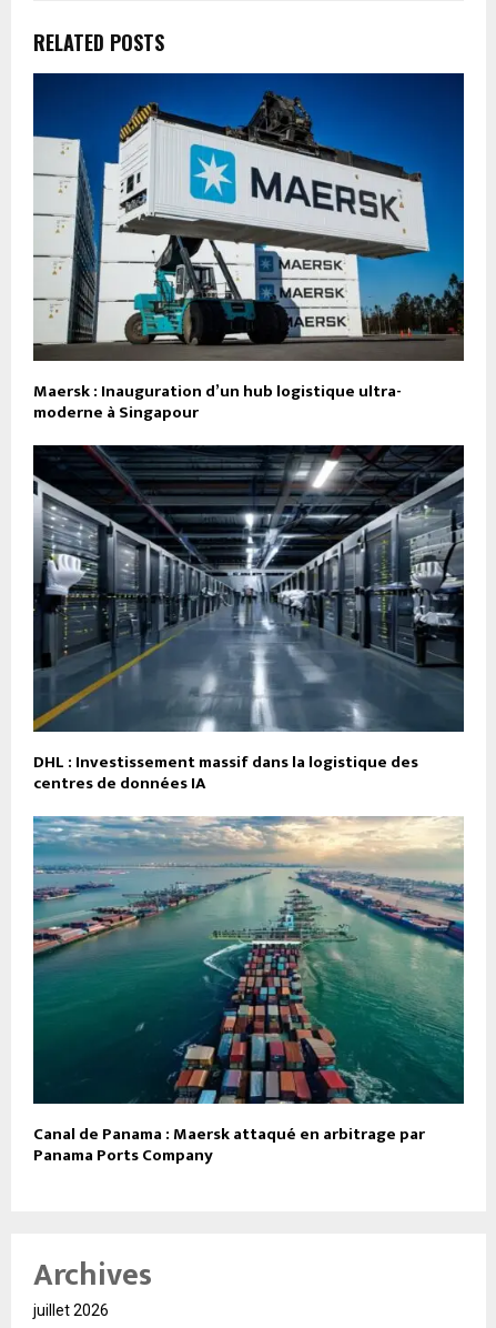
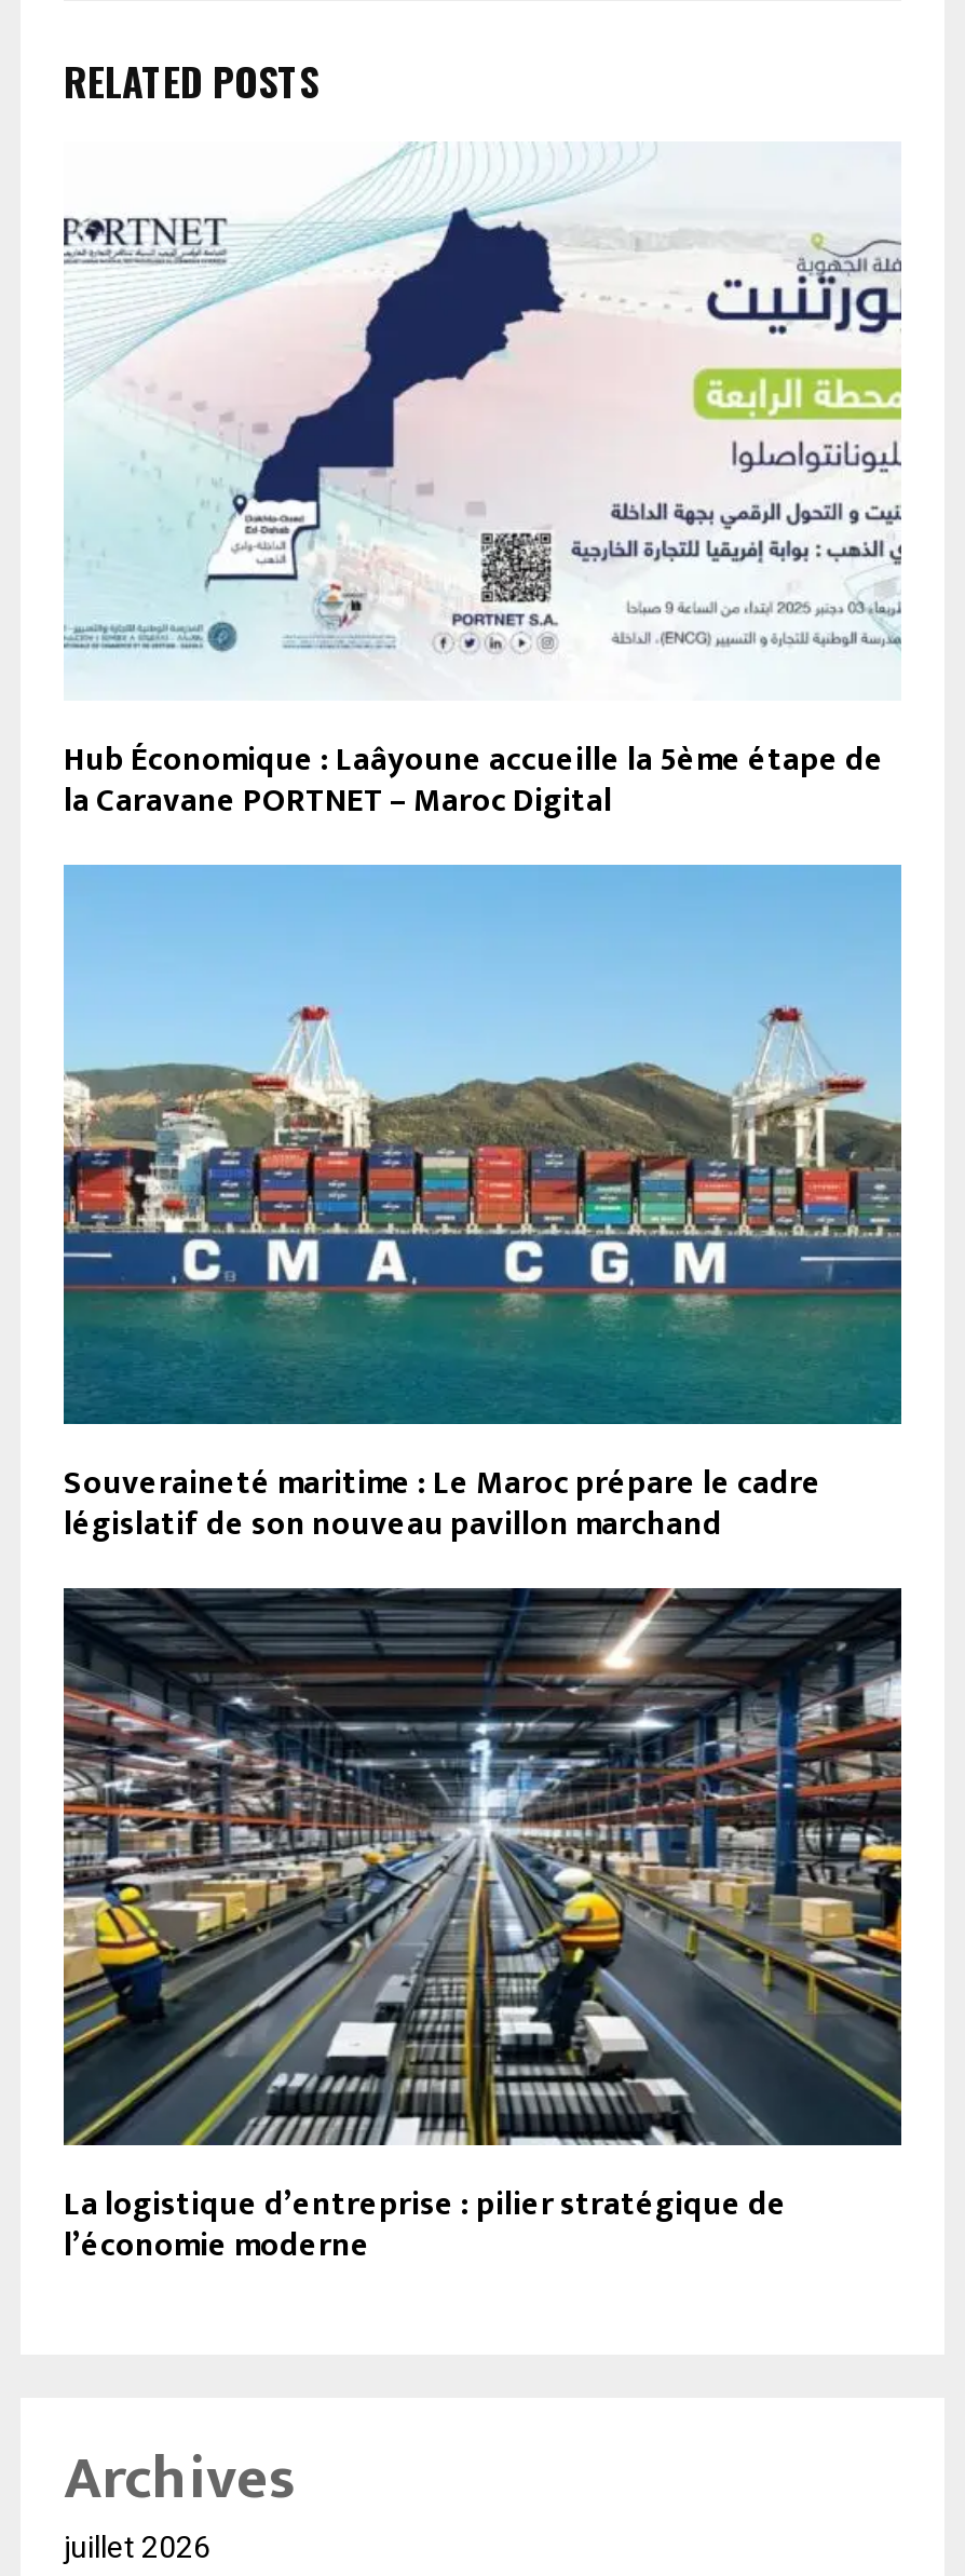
- [image]
- Maersk : Inauguration d’un hub logistique ultra-
- moderne à Singapour
+ [image]
+ Hub Économique : Laâyoune accueille la 5ème étape de
+ la Caravane PORTNET – Maroc Digital

- [image]
- DHL : Investissement massif dans la logistique des
- centres de données IA
+ [image]
+ Souveraineté maritime : Le Maroc prépare le cadre
+ législatif de son nouveau pavillon marchand

- [image]
- Canal de Panama : Maersk attaqué en arbitrage par
- Panama Ports Company
+ [image]
+ La logistique d’entreprise : pilier stratégique de
+ l’économie moderne
